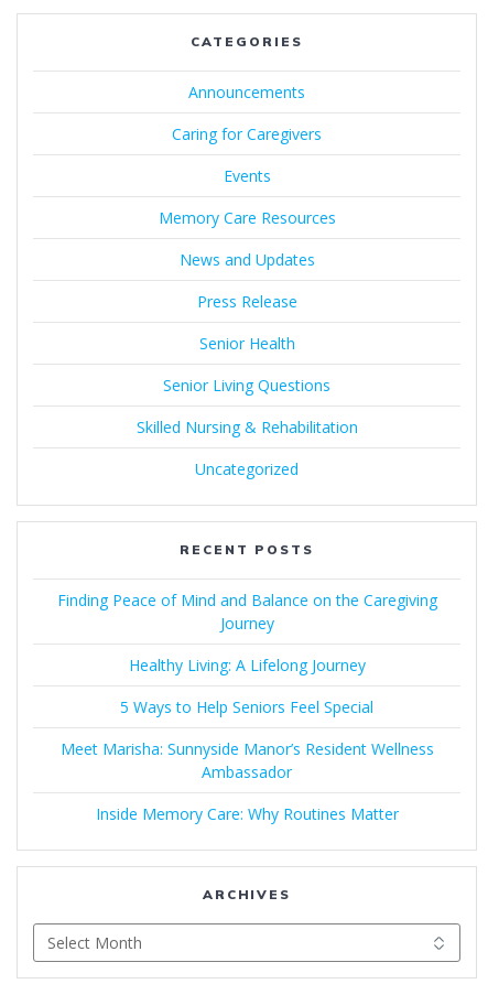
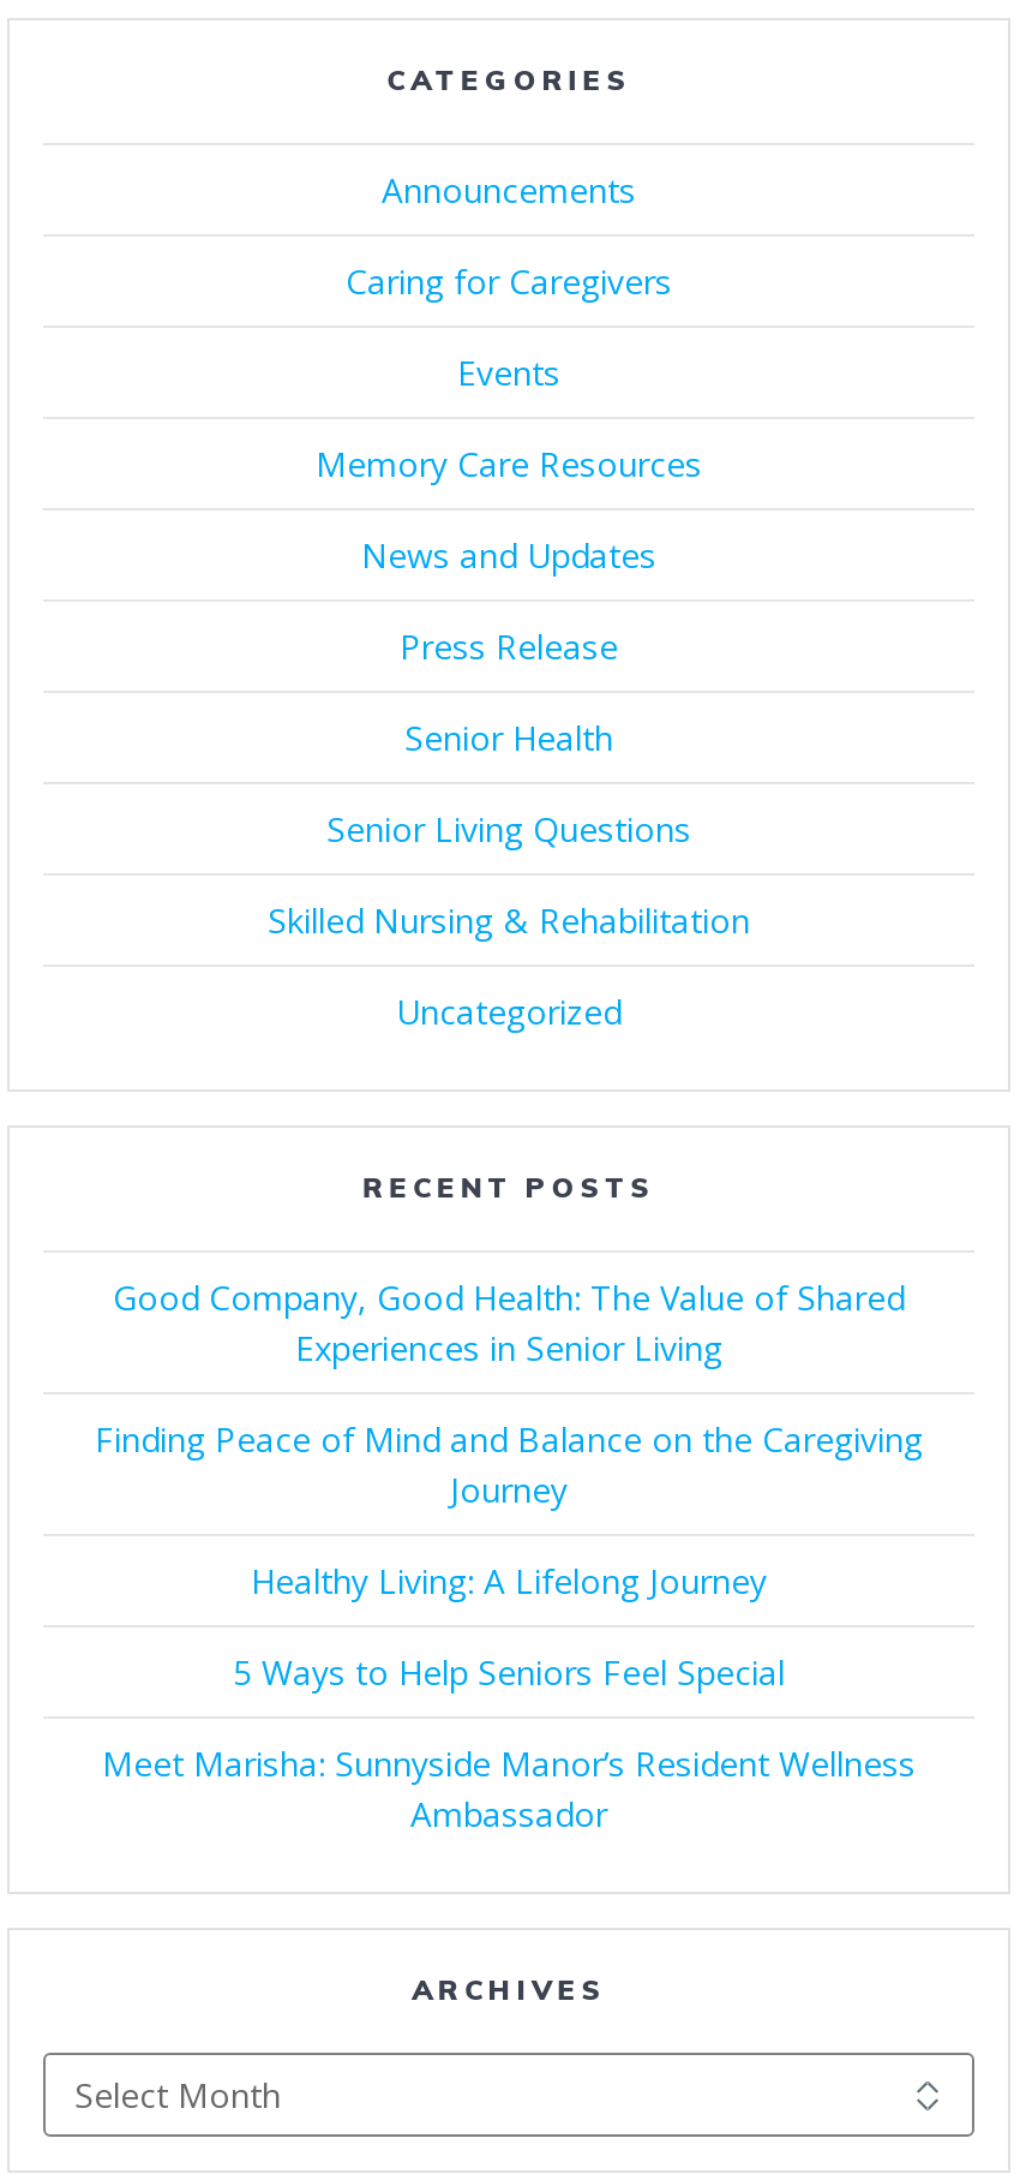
+ Good Company, Good Health: The Value of Shared
+ Experiences in Senior Living

moved down: Finding Peace of Mind and Balance on the Caregiving | Journey | Healthy Living: A Lifelong Journey | 5 Ways to Help Seniors Feel Special | Meet Marisha: Sunnyside Manor’s Resident Wellness | Ambassador

- Inside Memory Care: Why Routines Matter
